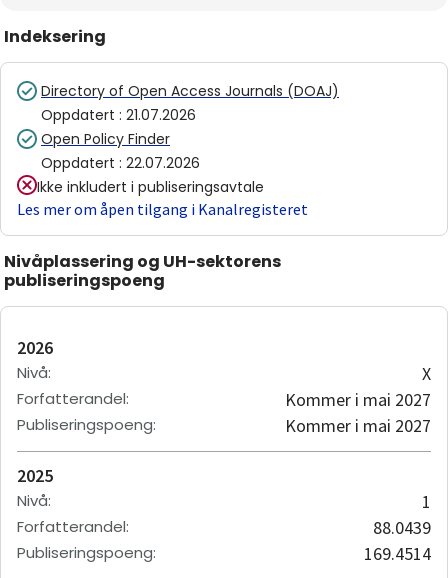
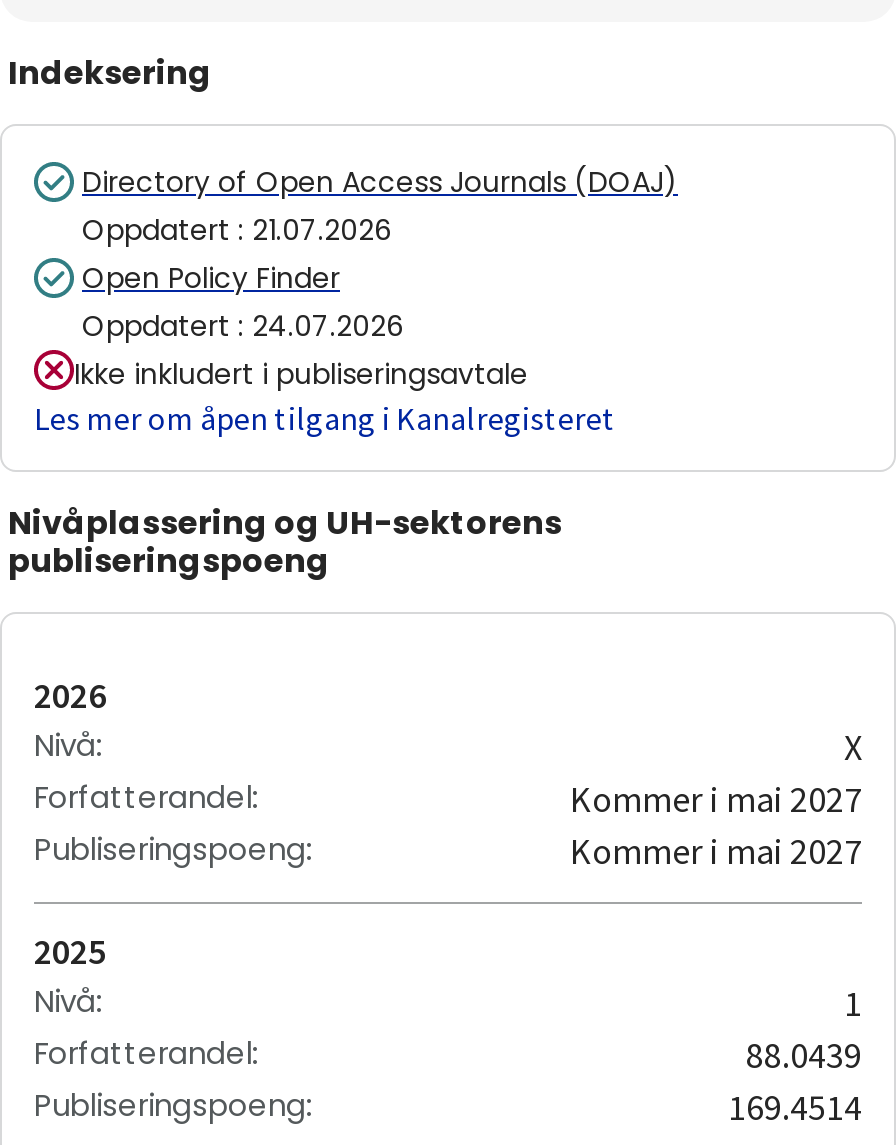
- Oppdatert: 22.07.2026
+ Oppdatert: 24.07.2026
